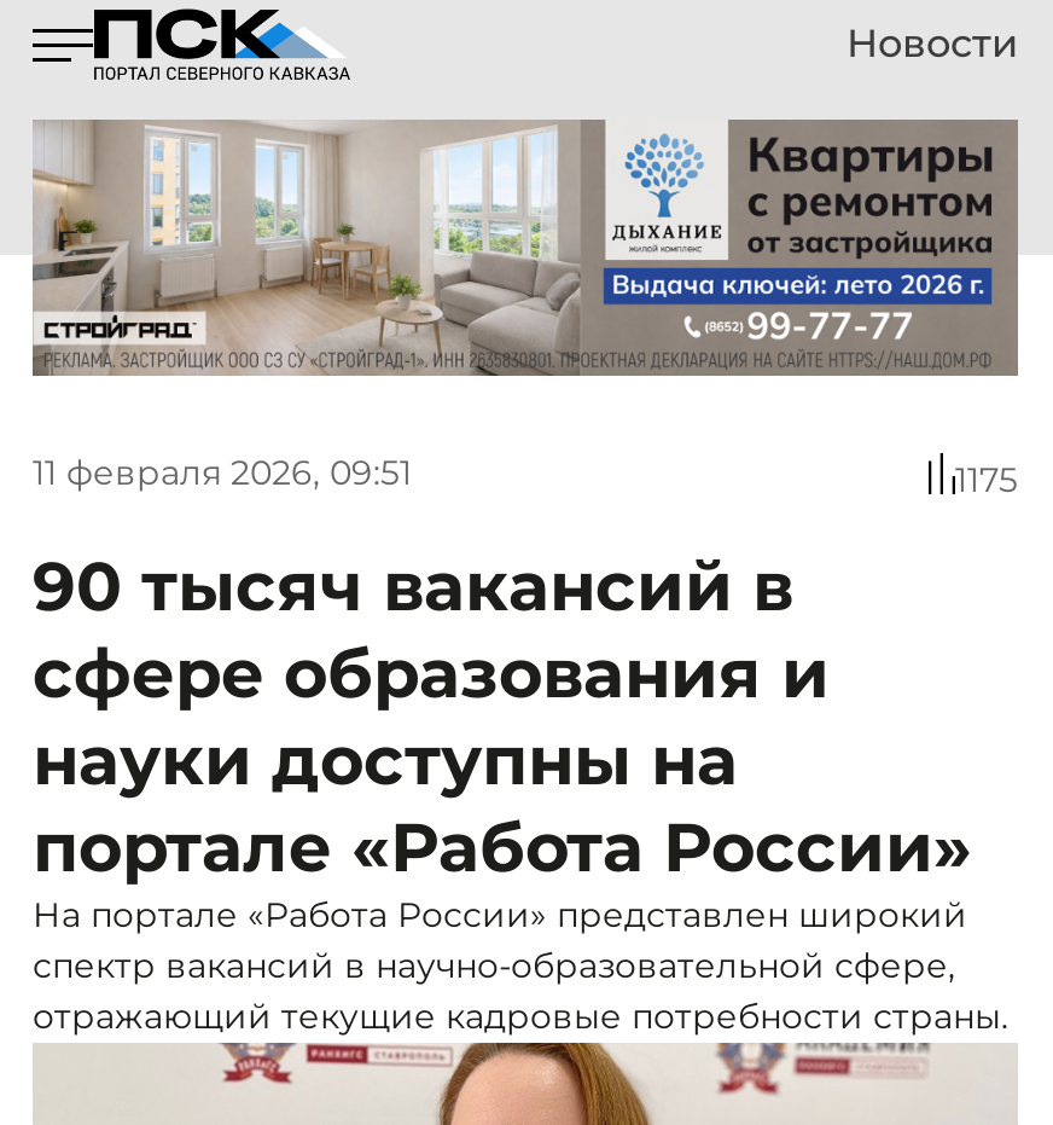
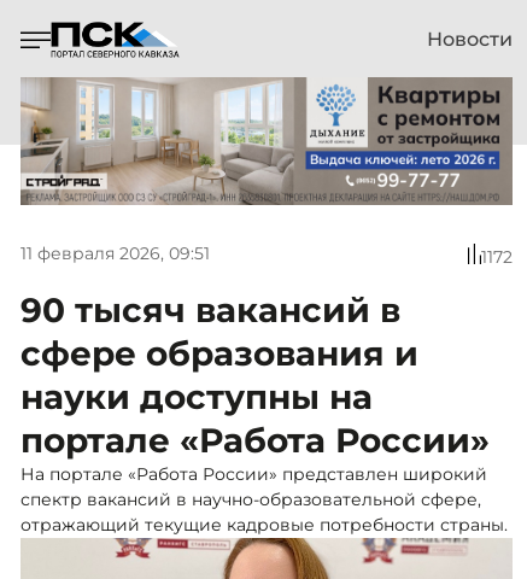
- 1175
+ 1172
